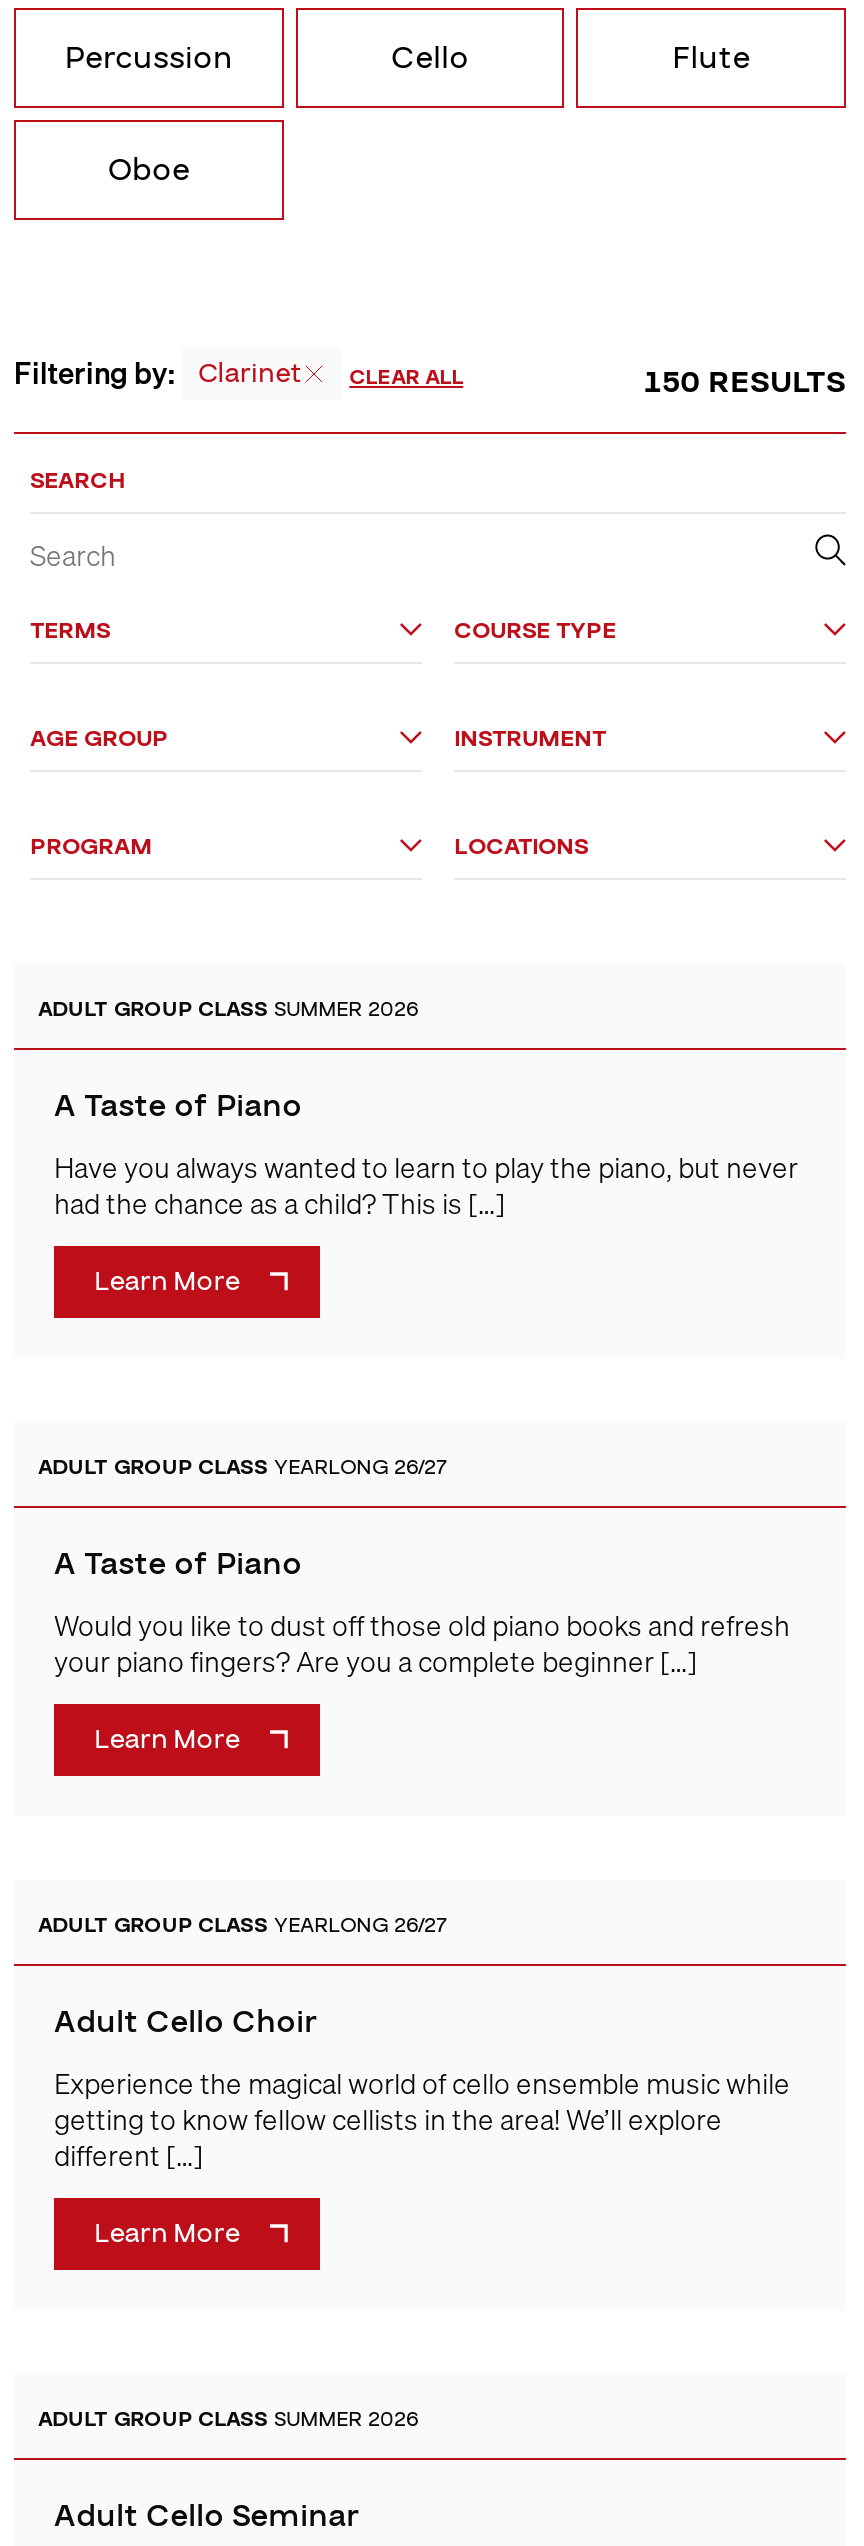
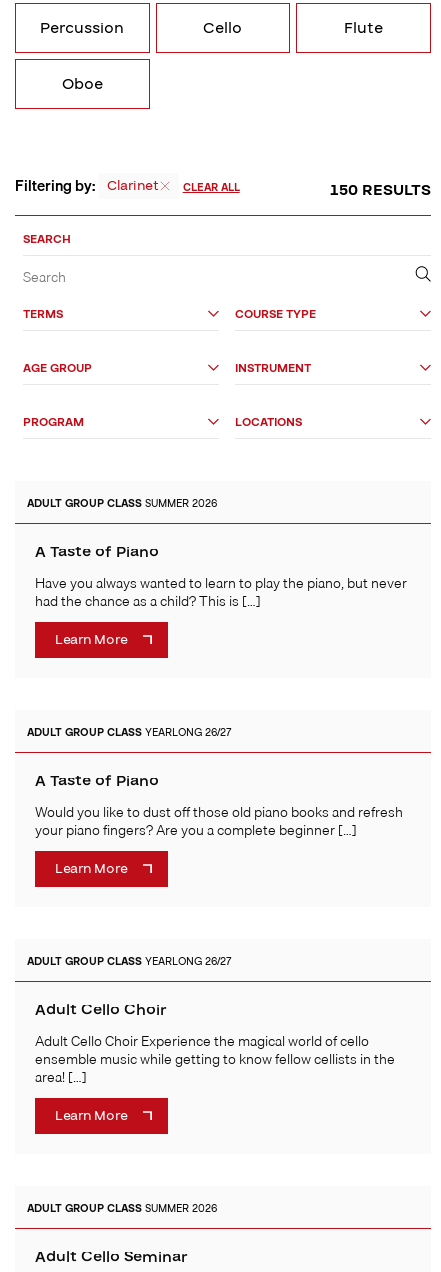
- Experience the magical world of cello ensemble music while
- getting to know fellow cellists in the area! We’ll explore
- different […]
+ Adult Cello Choir Experience the magical world of cello
+ ensemble music while getting to know fellow cellists in the
+ area! […]
